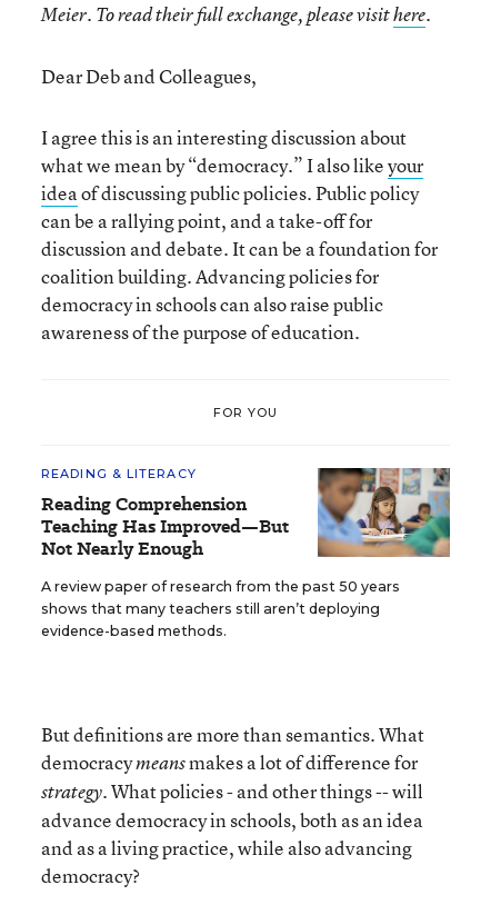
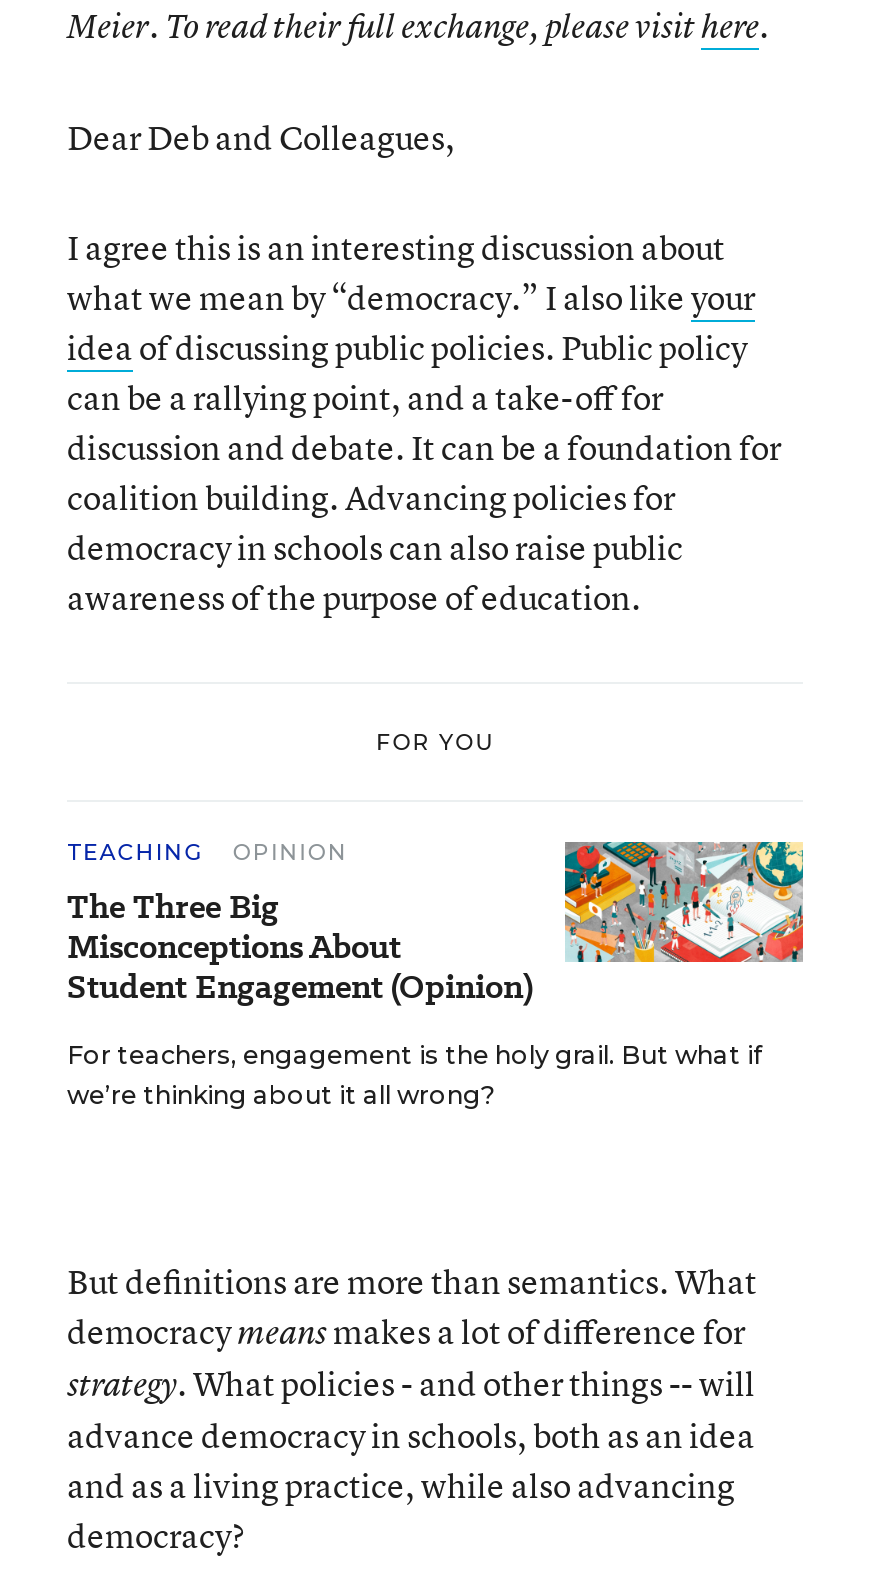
- [image]
- READING & LITERACY
- Reading Comprehension
- Teaching Has Improved—But
- Not Nearly Enough
+ [image]
+ TEACHING
+ OPINION
+ The Three Big
+ Misconceptions About
+ Student Engagement (Opinion)

- A review paper of research from the past 50 years
- shows that many teachers still aren’t deploying
- evidence-based methods.
+ For teachers, engagement is the holy grail. But what if
+ we’re thinking about it all wrong?
